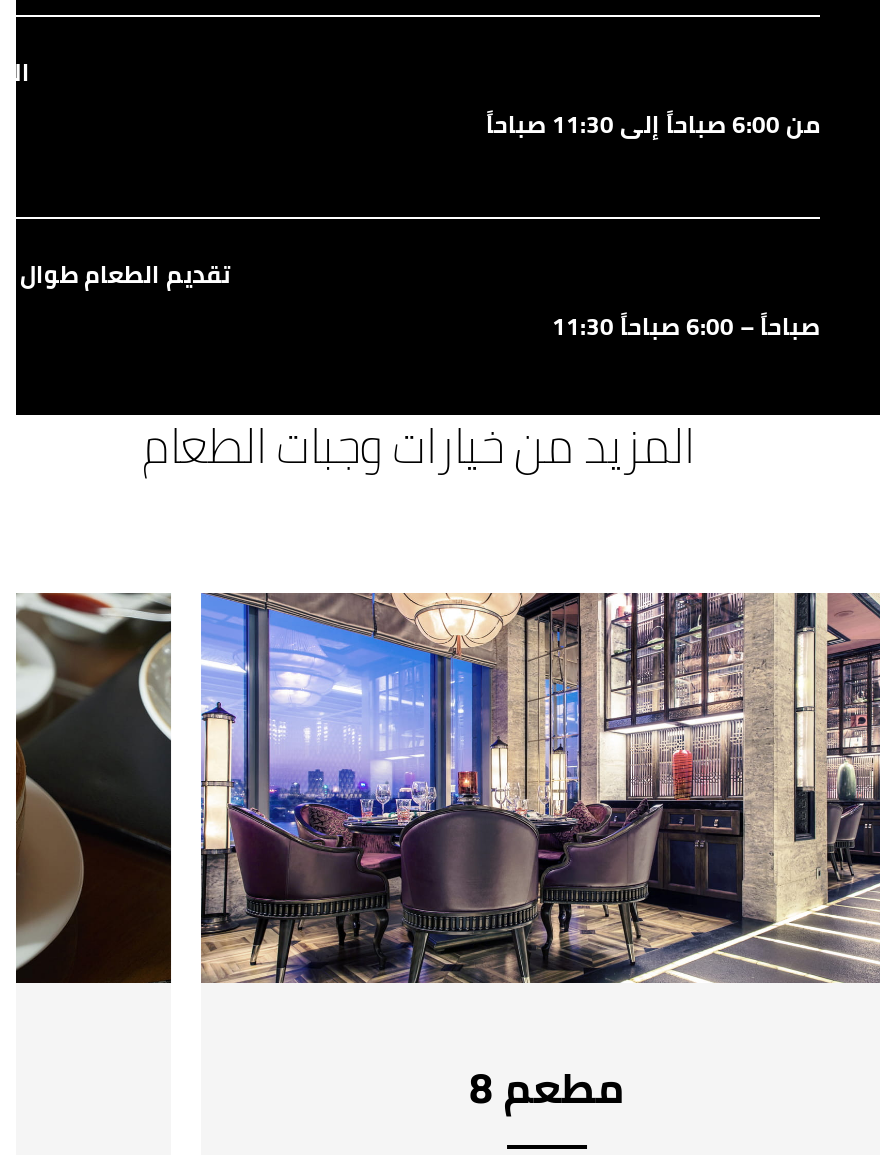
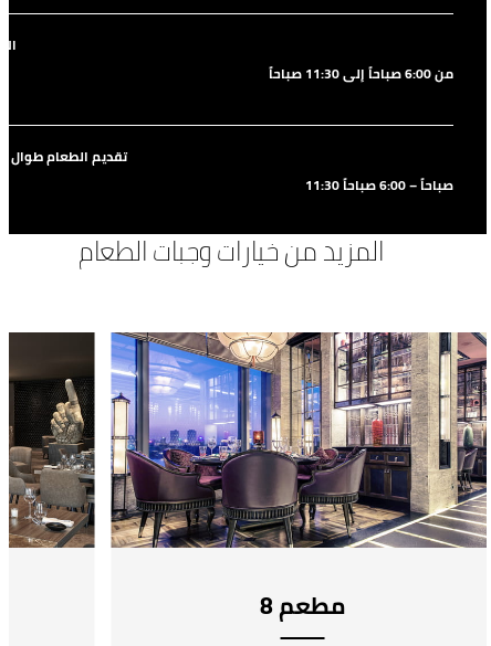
- [image]
+ [image]
